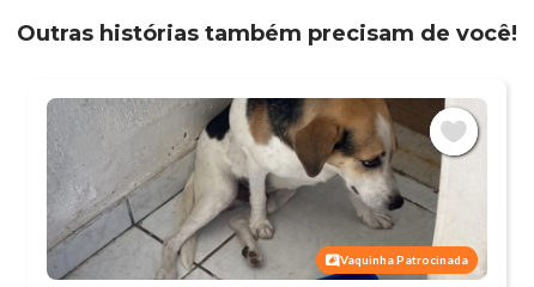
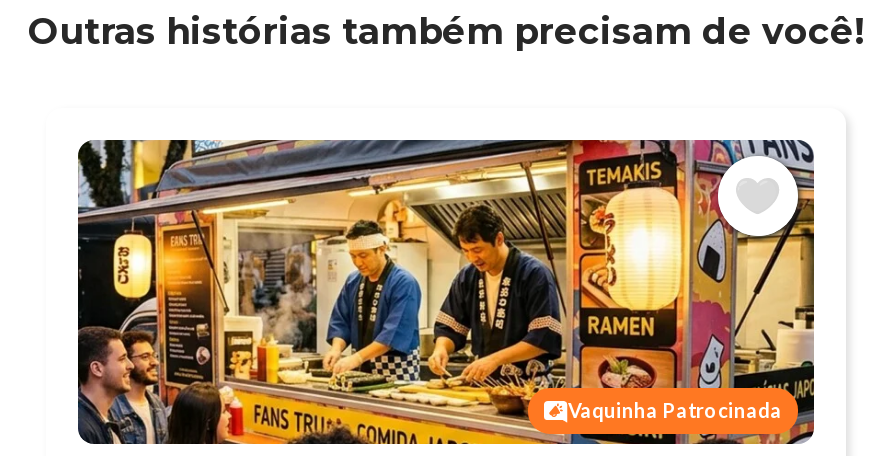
- [image]
+ [image]
